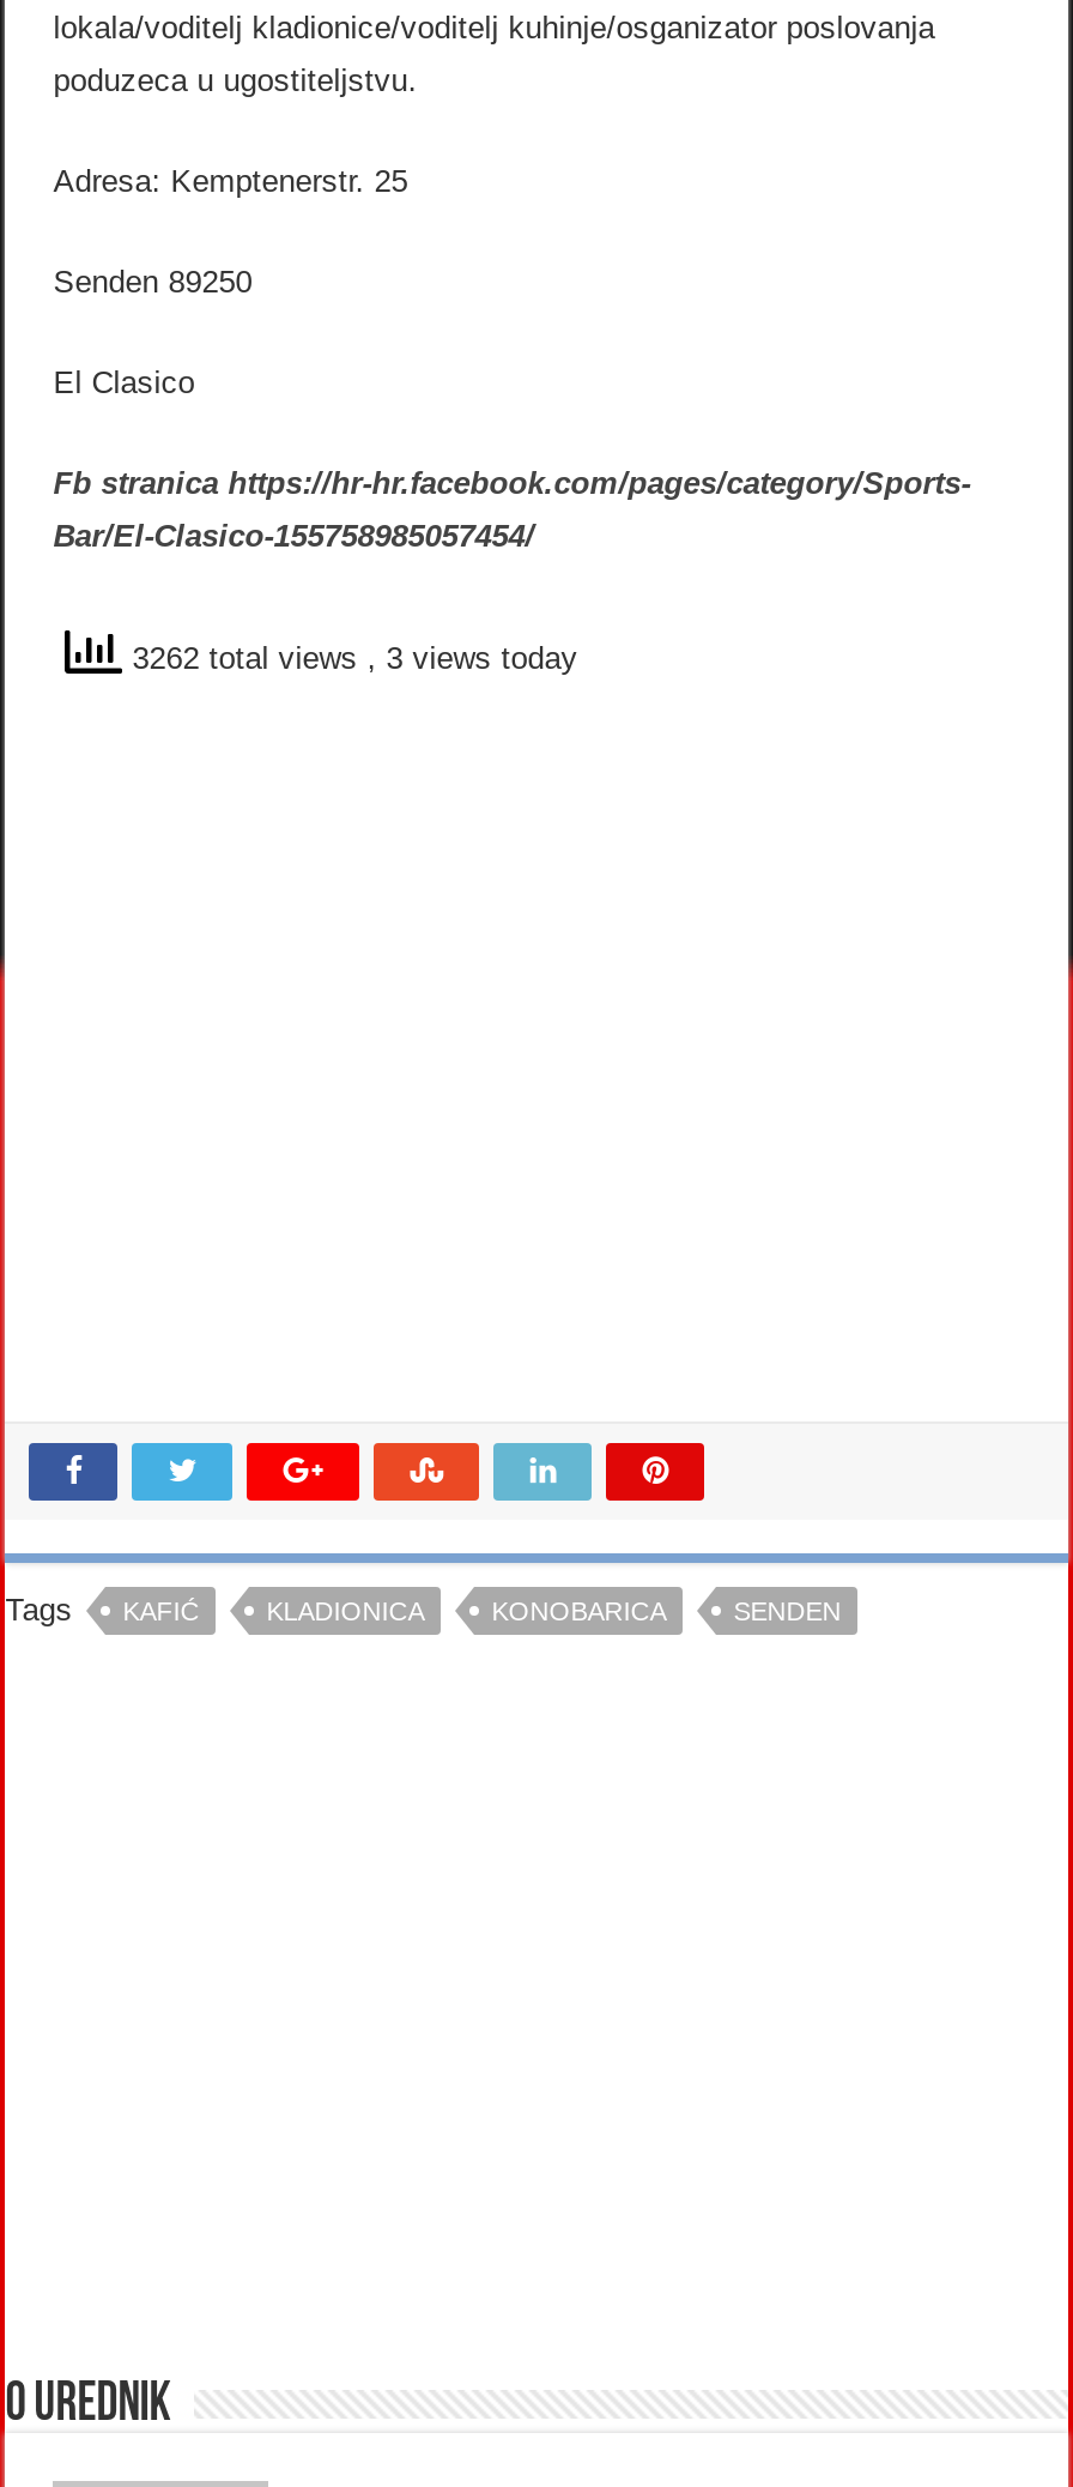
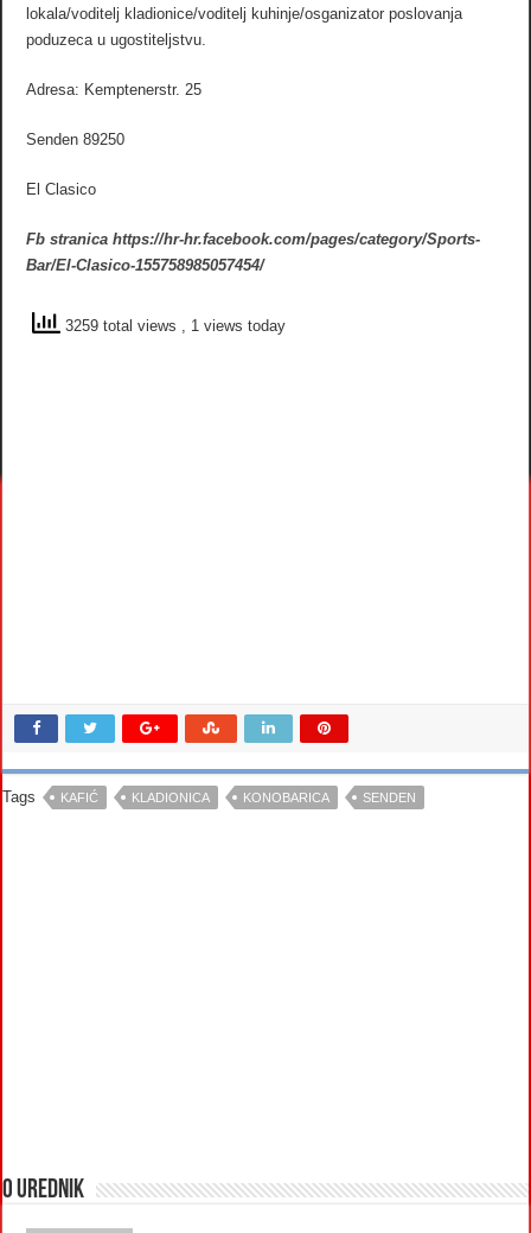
- 3262 total views, 3 views today
+ 3259 total views, 1 views today
